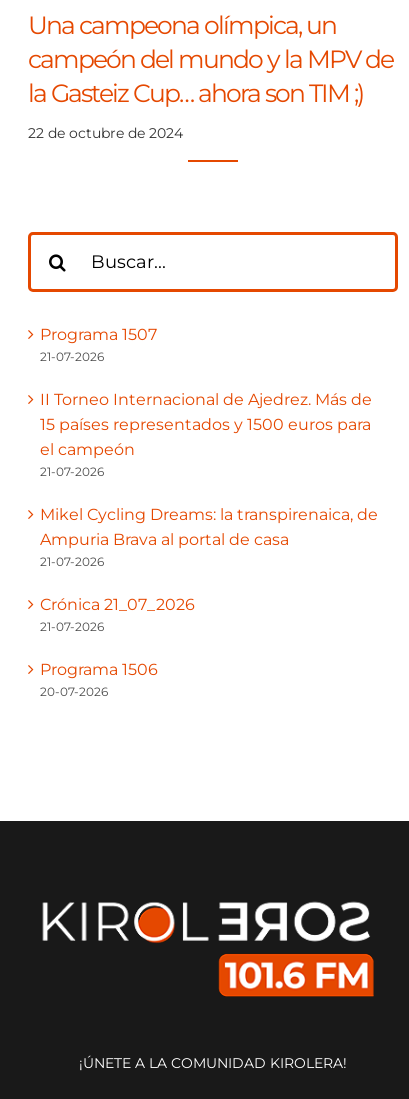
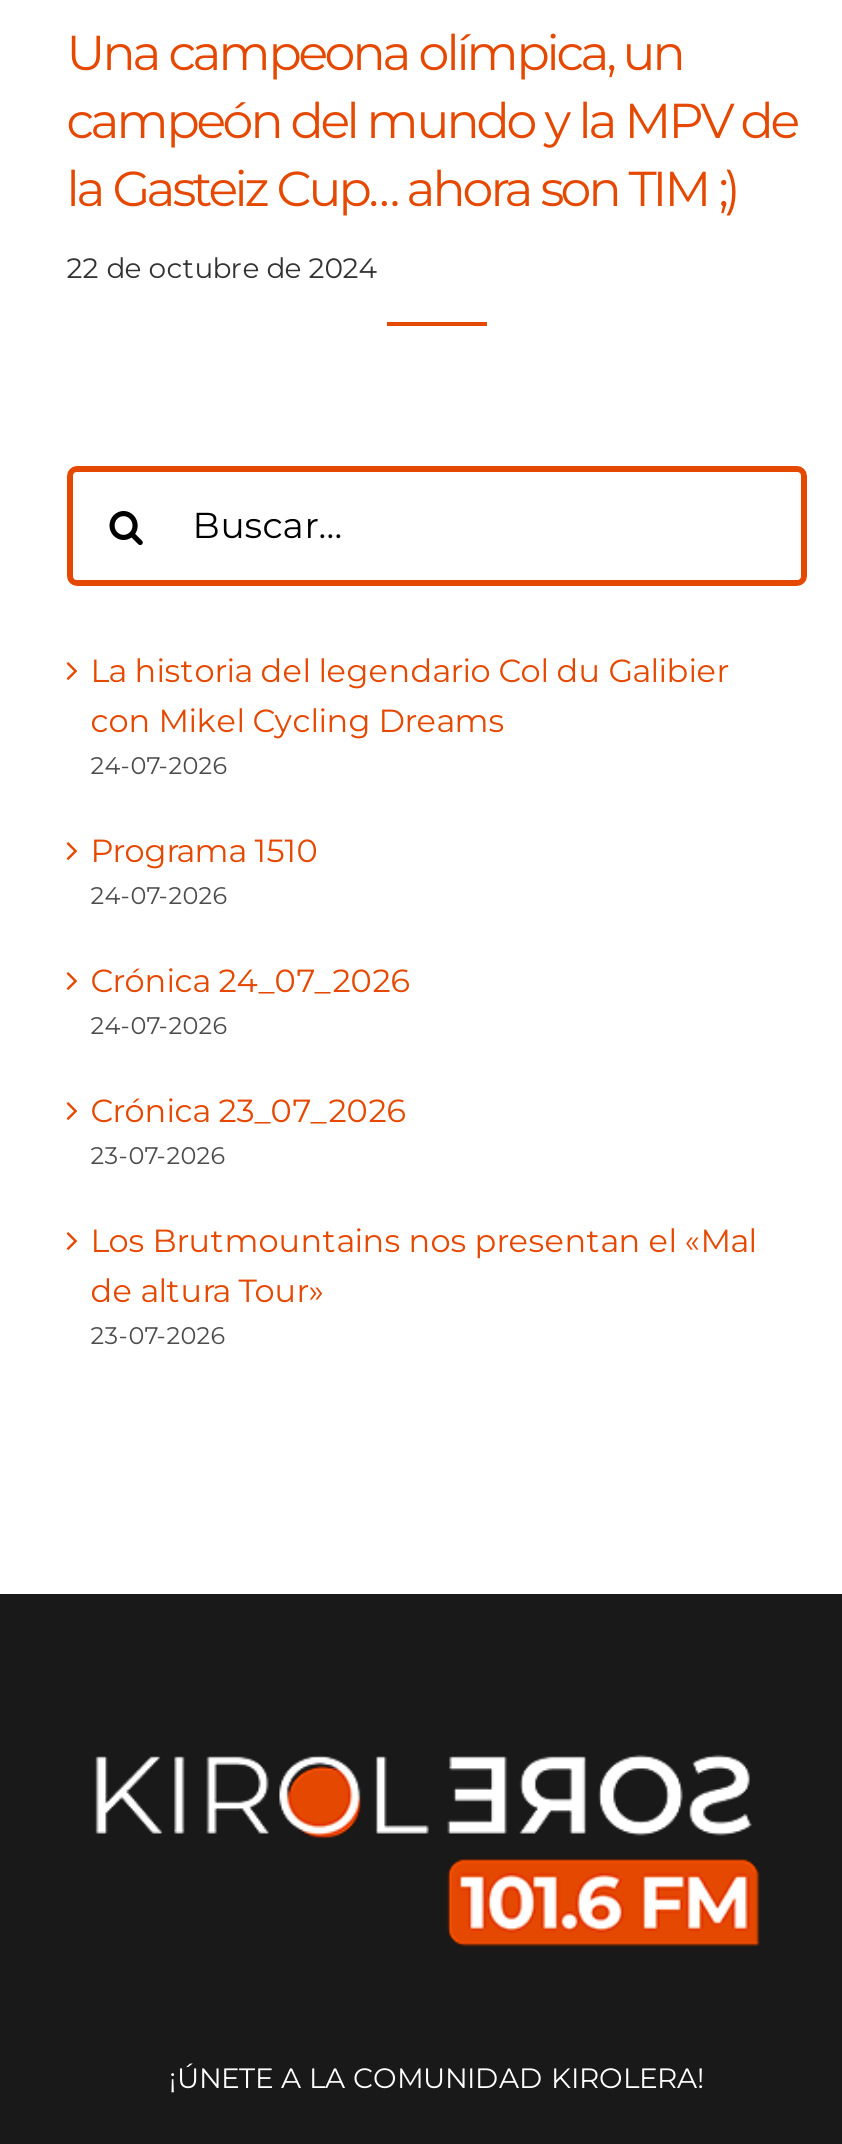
- Programa 1507
- 21-07-2026
+ La historia del legendario Col du Galibier
+ con Mikel Cycling Dreams
+ 24-07-2026

- II Torneo Internacional de Ajedrez. Más de
- 15 países representados y 1500 euros para
- el campeón
- 21-07-2026
+ Programa 1510
+ 24-07-2026

- Mikel Cycling Dreams: la transpirenaica, de
- Ampuria Brava al portal de casa
- 21-07-2026
+ Crónica 24_07_2026
+ 24-07-2026

- Crónica 21_07_2026
- 21-07-2026
+ Crónica 23_07_2026
+ 23-07-2026

- Programa 1506
- 20-07-2026
+ Los Brutmountains nos presentan el «Mal
+ de altura Tour»
+ 23-07-2026
